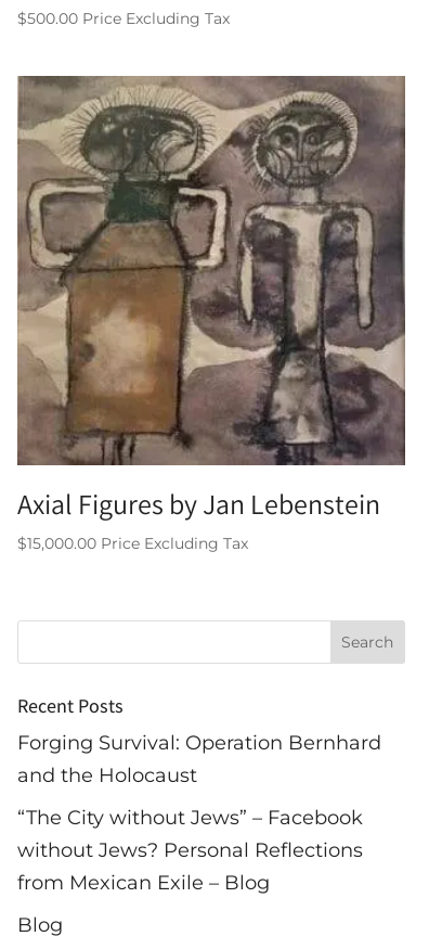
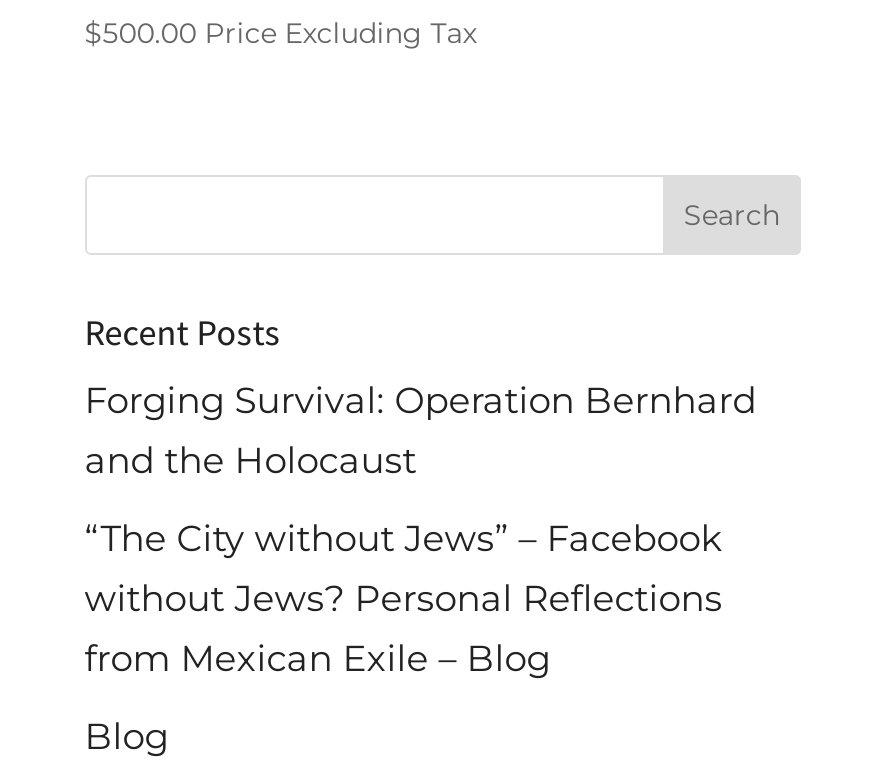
- [image]
- Axial Figures by Jan Lebenstein
- $15,000.00 Price Excluding Tax
